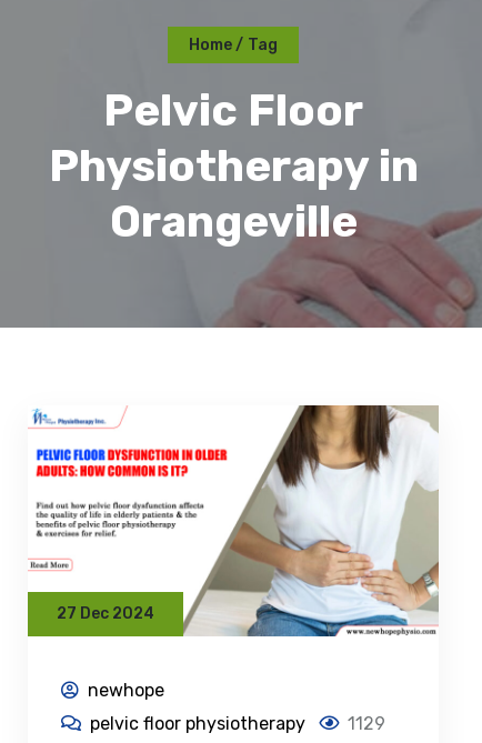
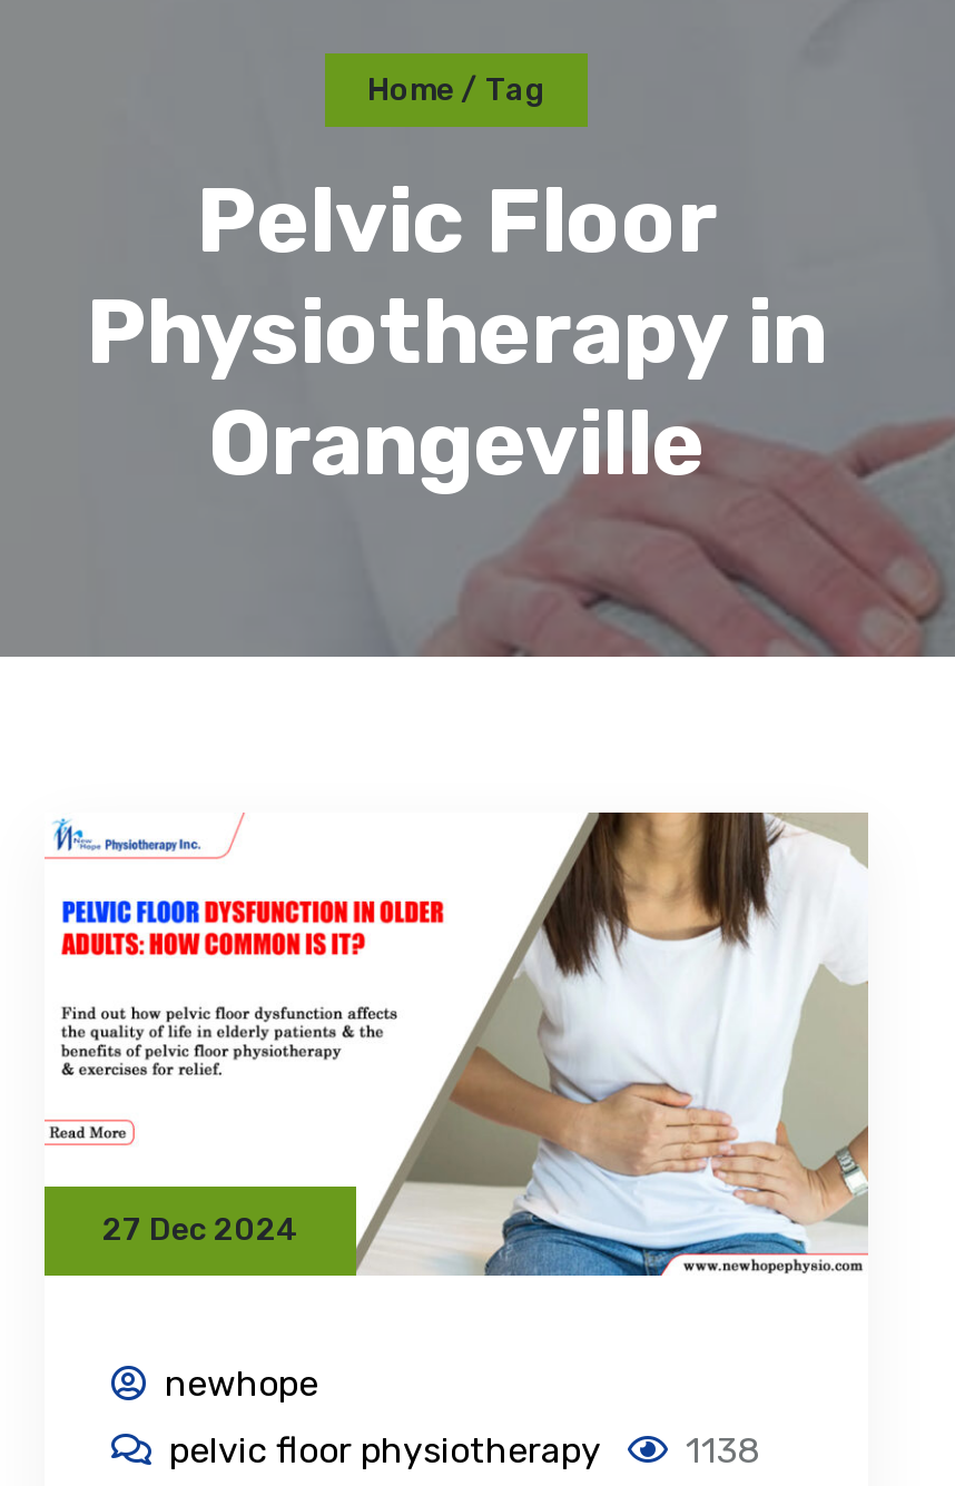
- pelvic floor physiotherapy 1129
+ pelvic floor physiotherapy 1138
